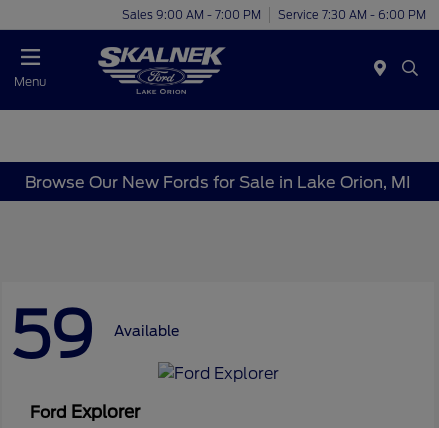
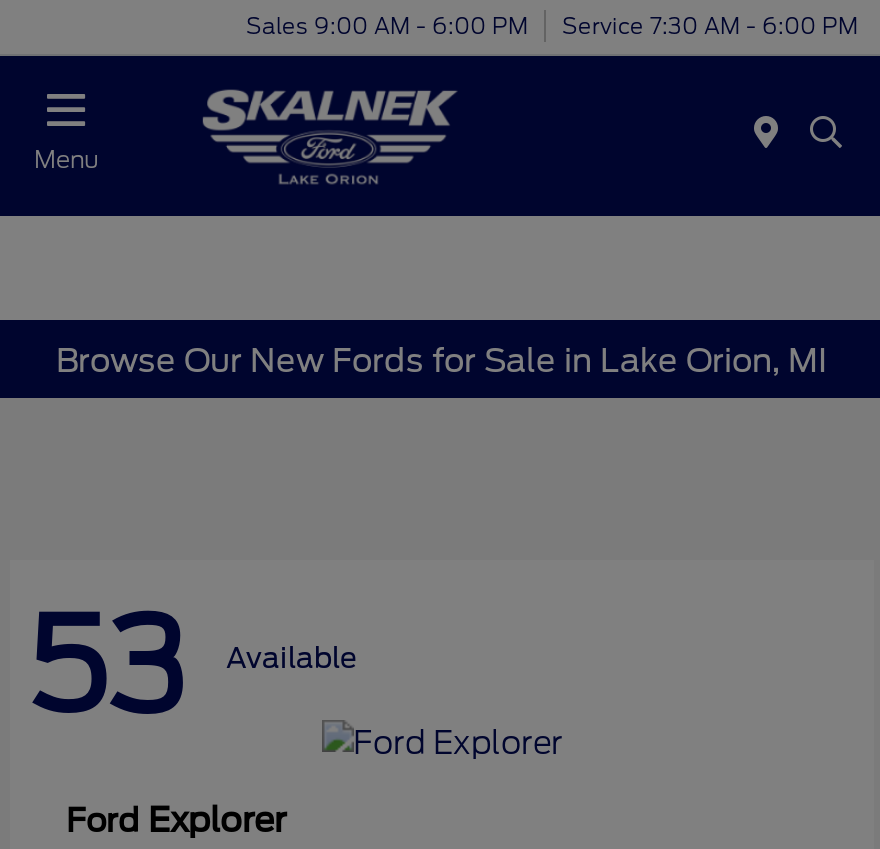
- Sales 9:00 AM - 7:00 PM Service 7:30 AM - 6:00 PM
+ Sales 9:00 AM - 6:00 PM Service 7:30 AM - 6:00 PM

- 59 Available
+ 53 Available
